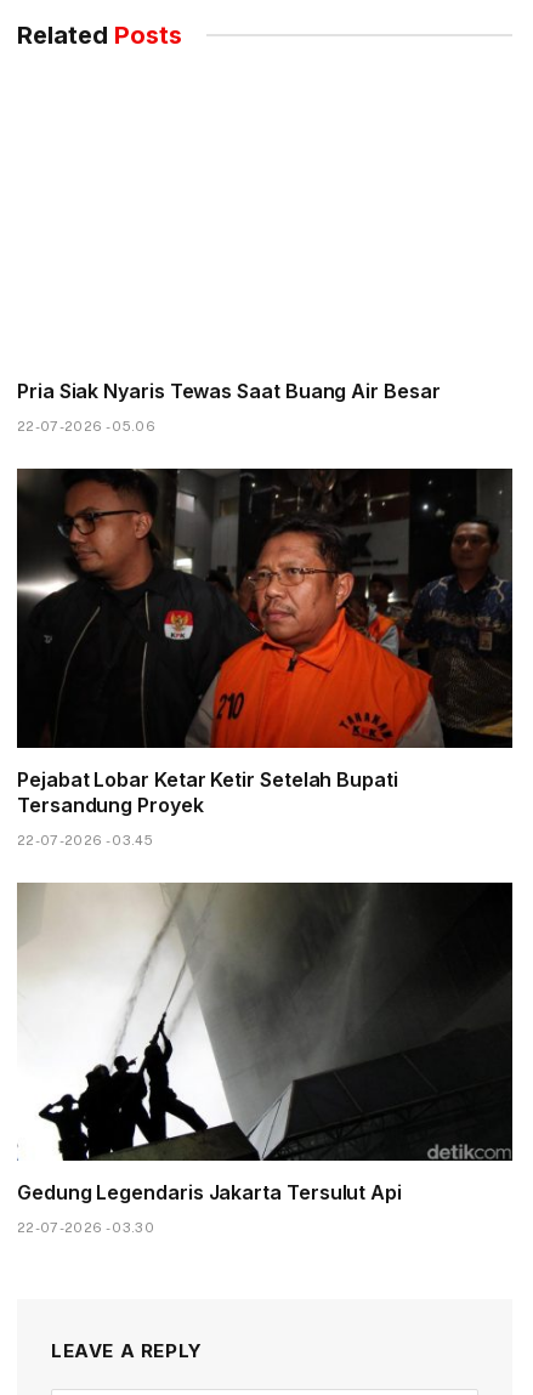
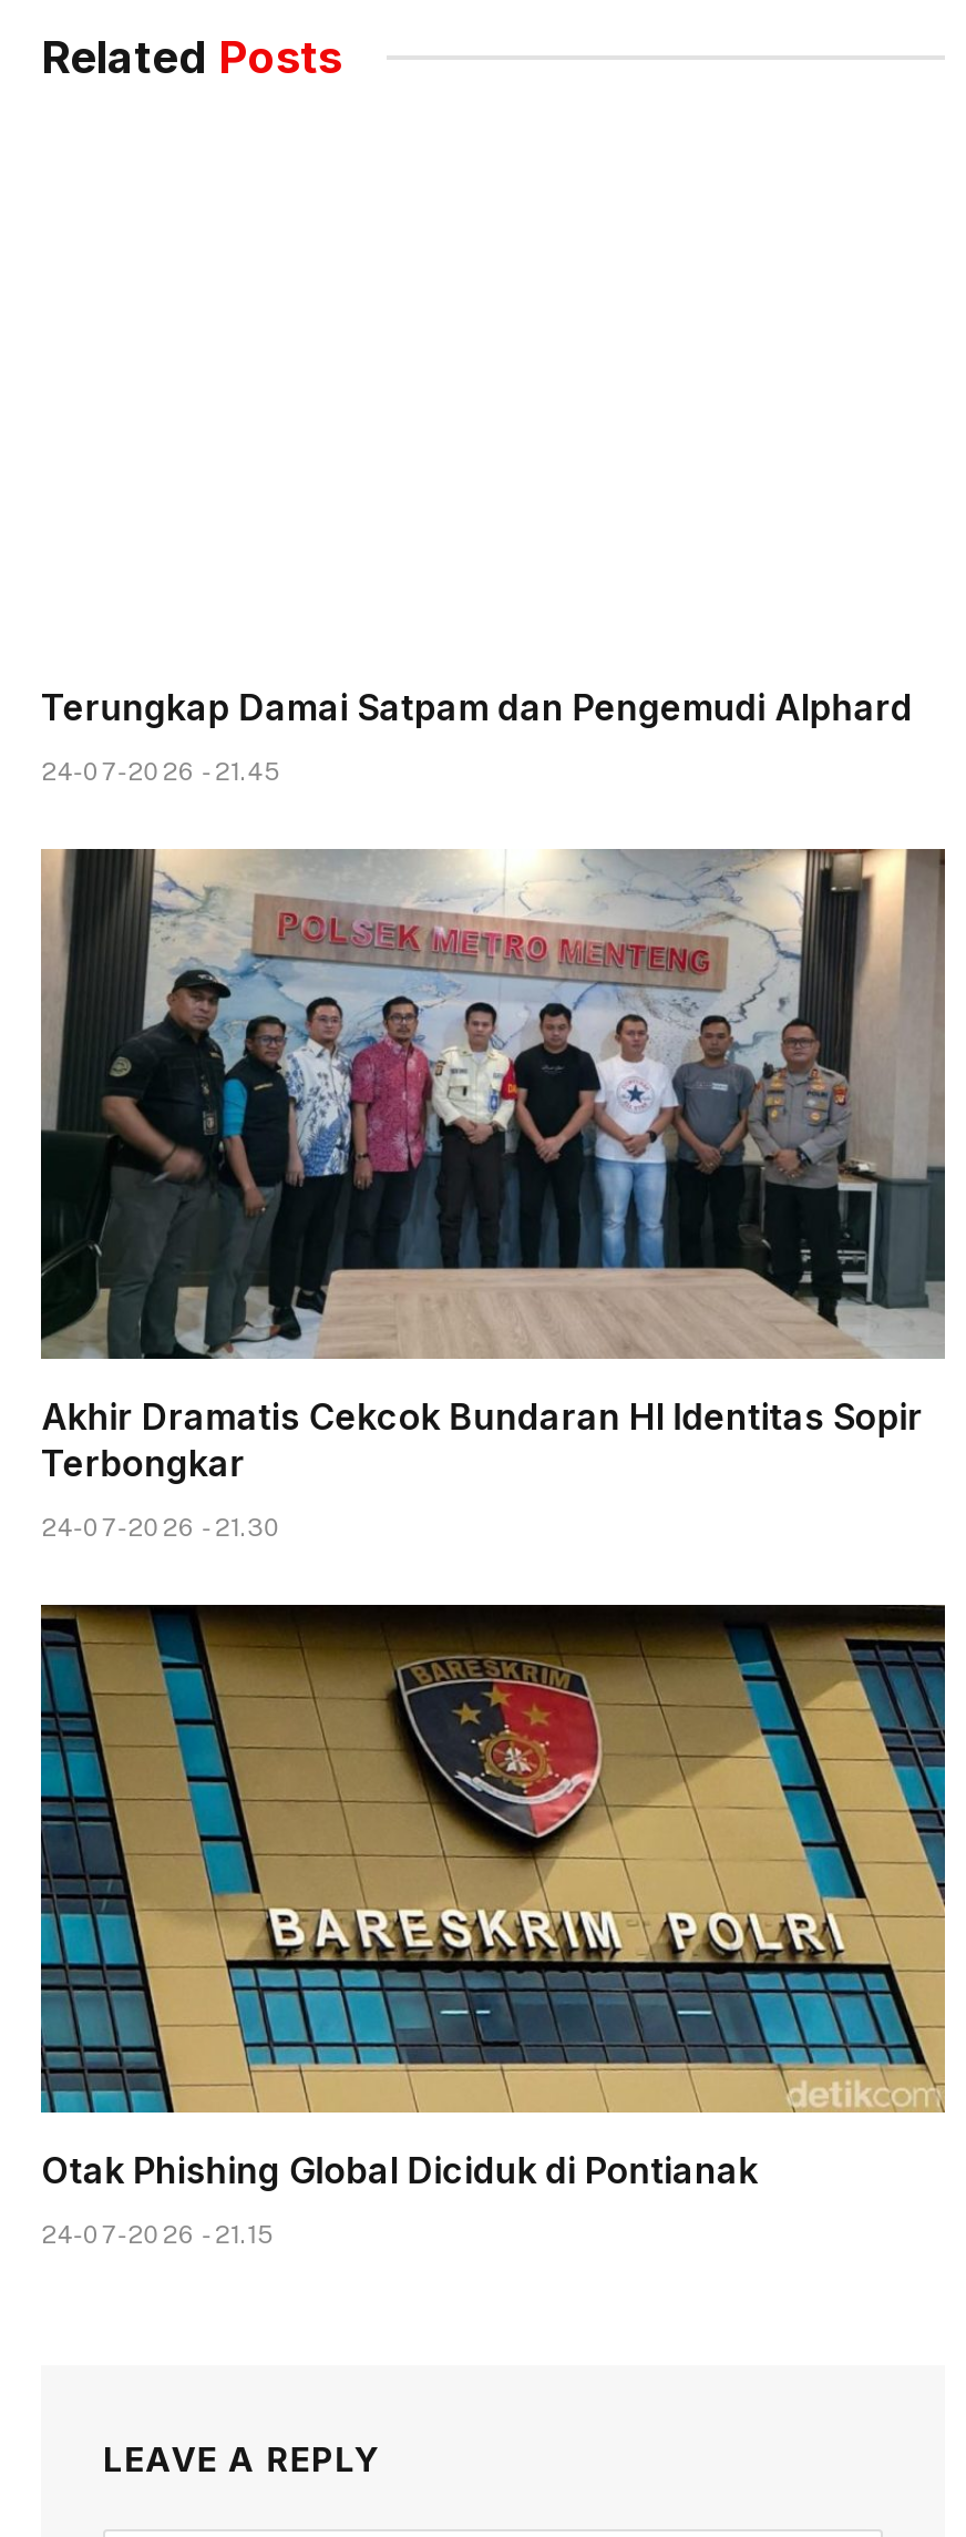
- Pria Siak Nyaris Tewas Saat Buang Air Besar
+ Terungkap Damai Satpam dan Pengemudi Alphard

- 22-07-2026 - 05.06
+ 24-07-2026 - 21.45

- [image]
- Pejabat Lobar Ketar Ketir Setelah Bupati
- Tersandung Proyek
+ [image]
+ Akhir Dramatis Cekcok Bundaran HI Identitas Sopir
+ Terbongkar

- 22-07-2026 - 03.45
+ 24-07-2026 - 21.30

- [image]
- Gedung Legendaris Jakarta Tersulut Api
+ [image]
+ Otak Phishing Global Diciduk di Pontianak

- 22-07-2026 - 03.30
+ 24-07-2026 - 21.15
